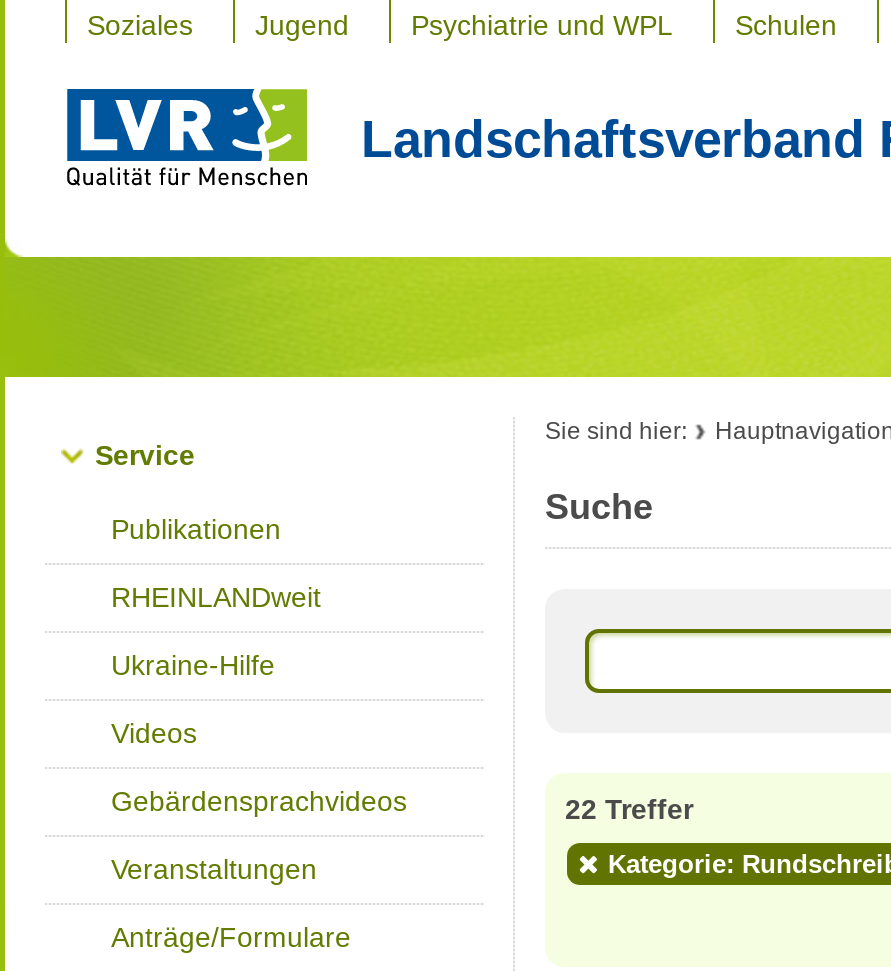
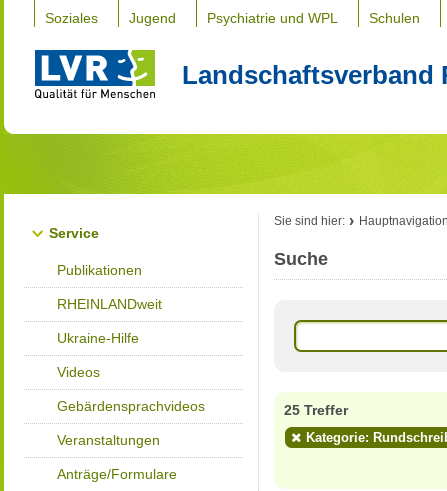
- 22 Treffer
+ 25 Treffer
